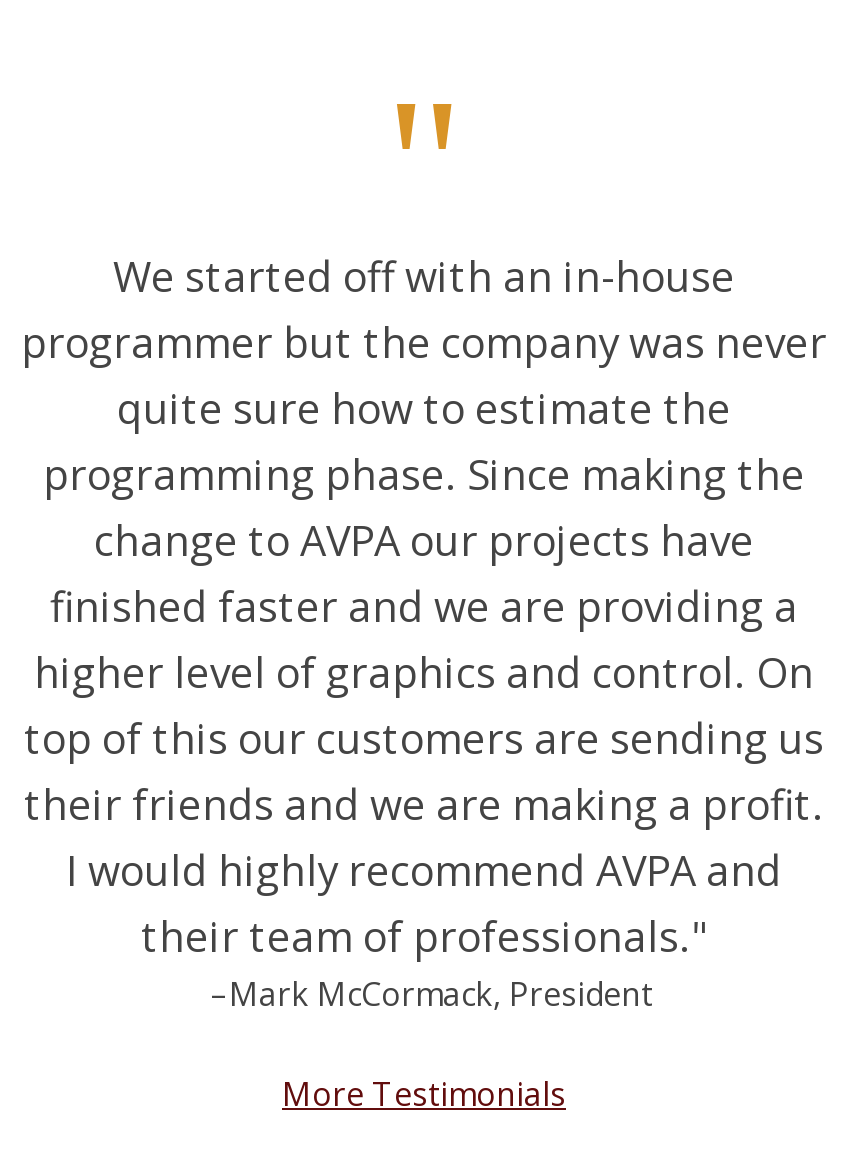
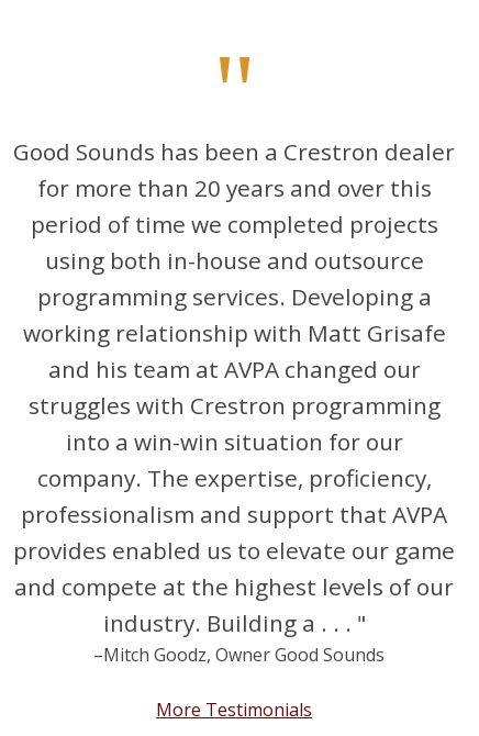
- We started off with an in-house
- programmer but the company was never
- quite sure how to estimate the
- programming phase. Since making the
- change to AVPA our projects have
- finished faster and we are providing a
- higher level of graphics and control. On
- top of this our customers are sending us
- their friends and we are making a profit.
- I would highly recommend AVPA and
- their team of professionals."
- –Mark McCormack, President
+ Good Sounds has been a Crestron dealer
+ for more than 20 years and over this
+ period of time we completed projects
+ using both in-house and outsource
+ programming services. Developing a
+ working relationship with Matt Grisafe
+ and his team at AVPA changed our
+ struggles with Crestron programming
+ into a win-win situation for our
+ company. The expertise, proficiency,
+ professionalism and support that AVPA
+ provides enabled us to elevate our game
+ and compete at the highest levels of our
+ industry. Building a . . . "
+ –Mitch Goodz, Owner Good Sounds
